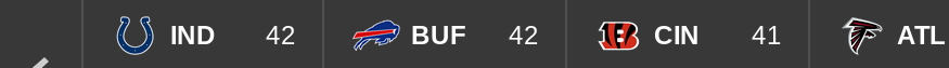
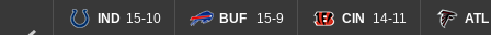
- IND
- 42
+ IND 15-10

- BUF 42
+ BUF 15-9

- CIN
- 41
+ CIN 14-11
